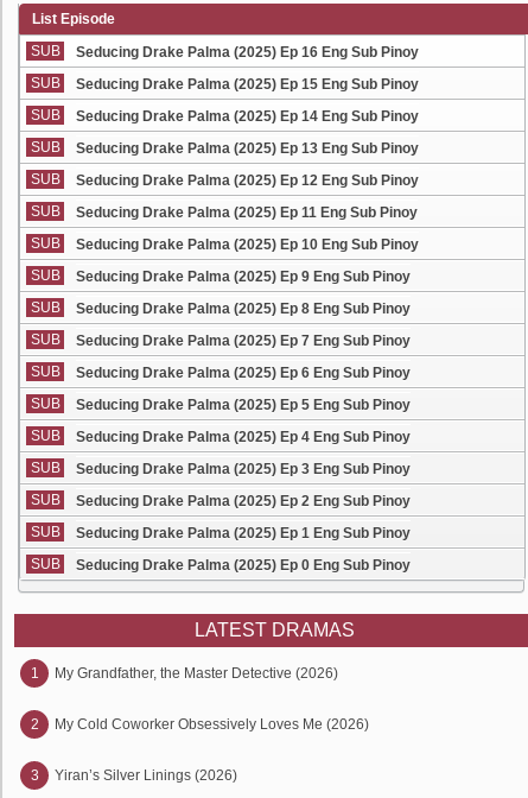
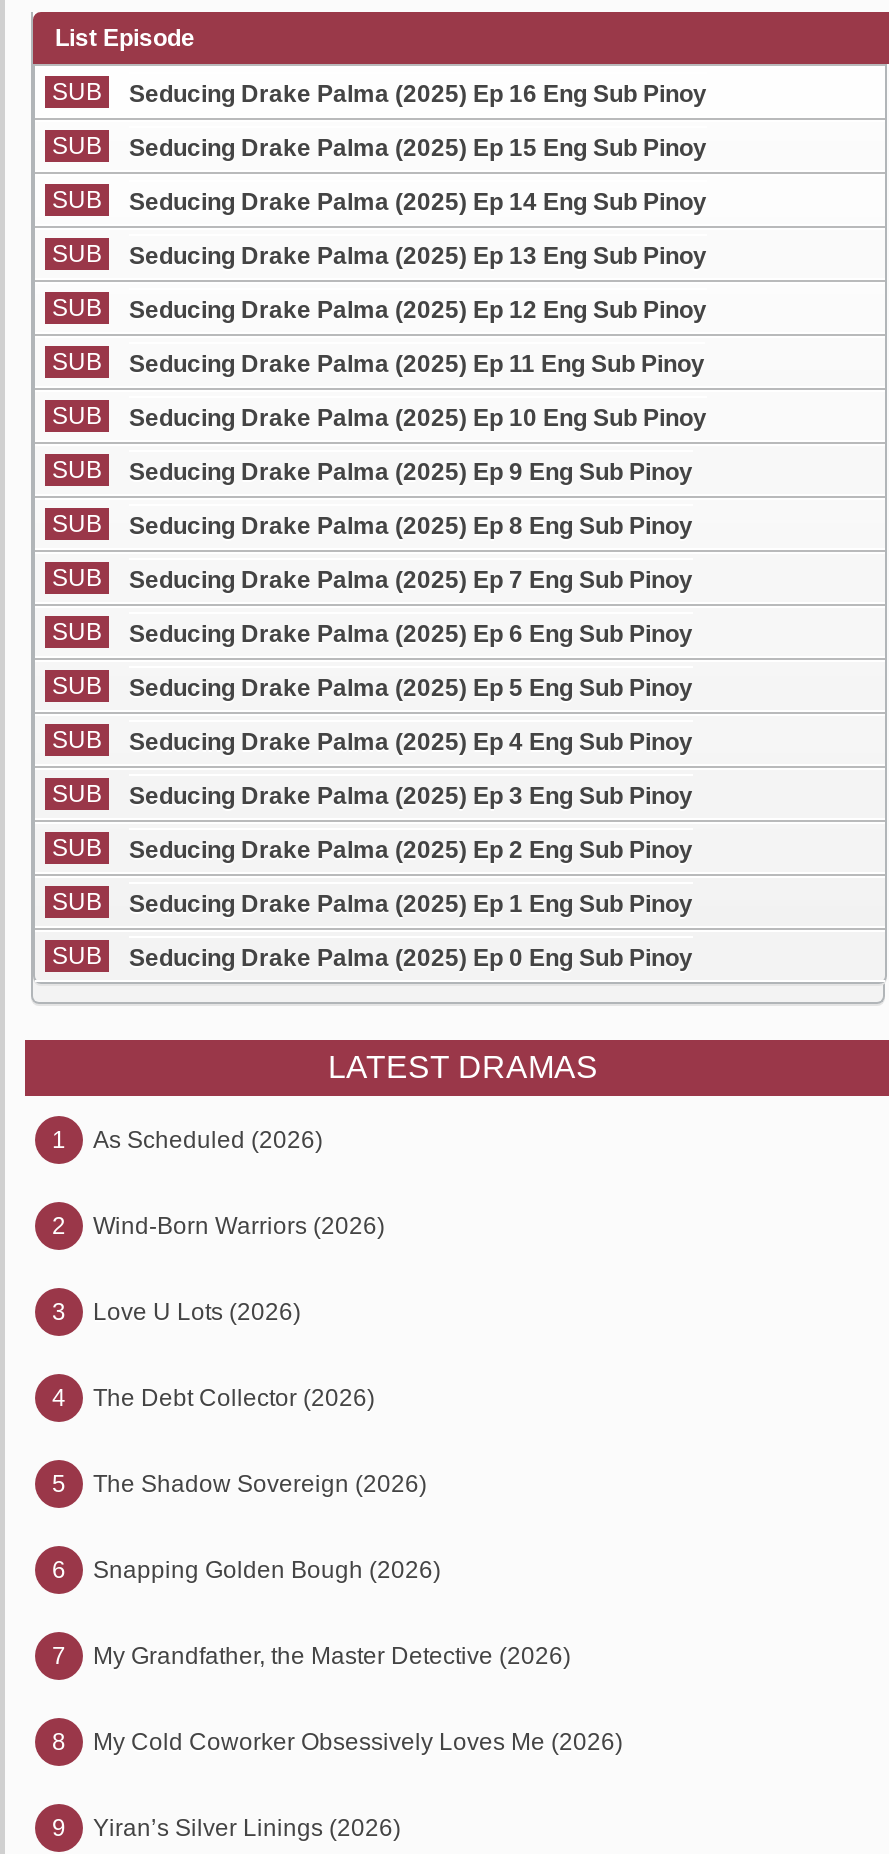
+ As Scheduled (2026)
+ 2
+ Wind-Born Warriors (2026)
+ 3
+ Love U Lots (2026)
+ 4
+ The Debt Collector (2026)
+ 5
+ The Shadow Sovereign (2026)
+ 6
+ Snapping Golden Bough (2026)
+ 7

- 2 My Cold Coworker Obsessively Loves Me (2026)
+ 8 My Cold Coworker Obsessively Loves Me (2026)

- 3 Yiran’s Silver Linings (2026)
+ 9 Yiran’s Silver Linings (2026)
